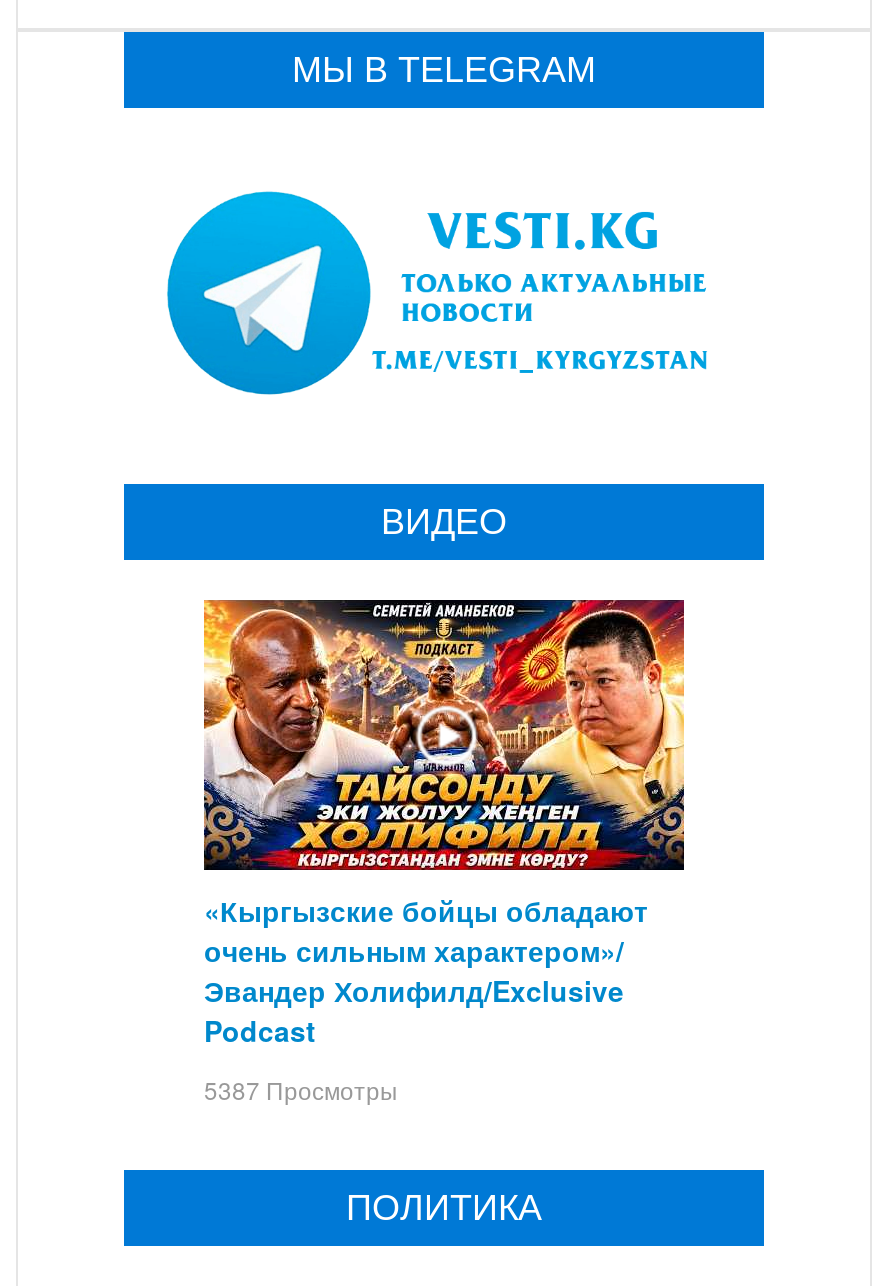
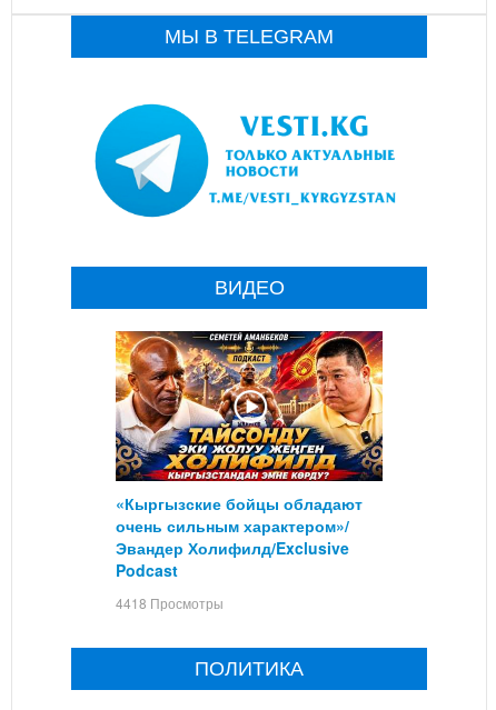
- 5387 Просмотры
+ 4418 Просмотры
